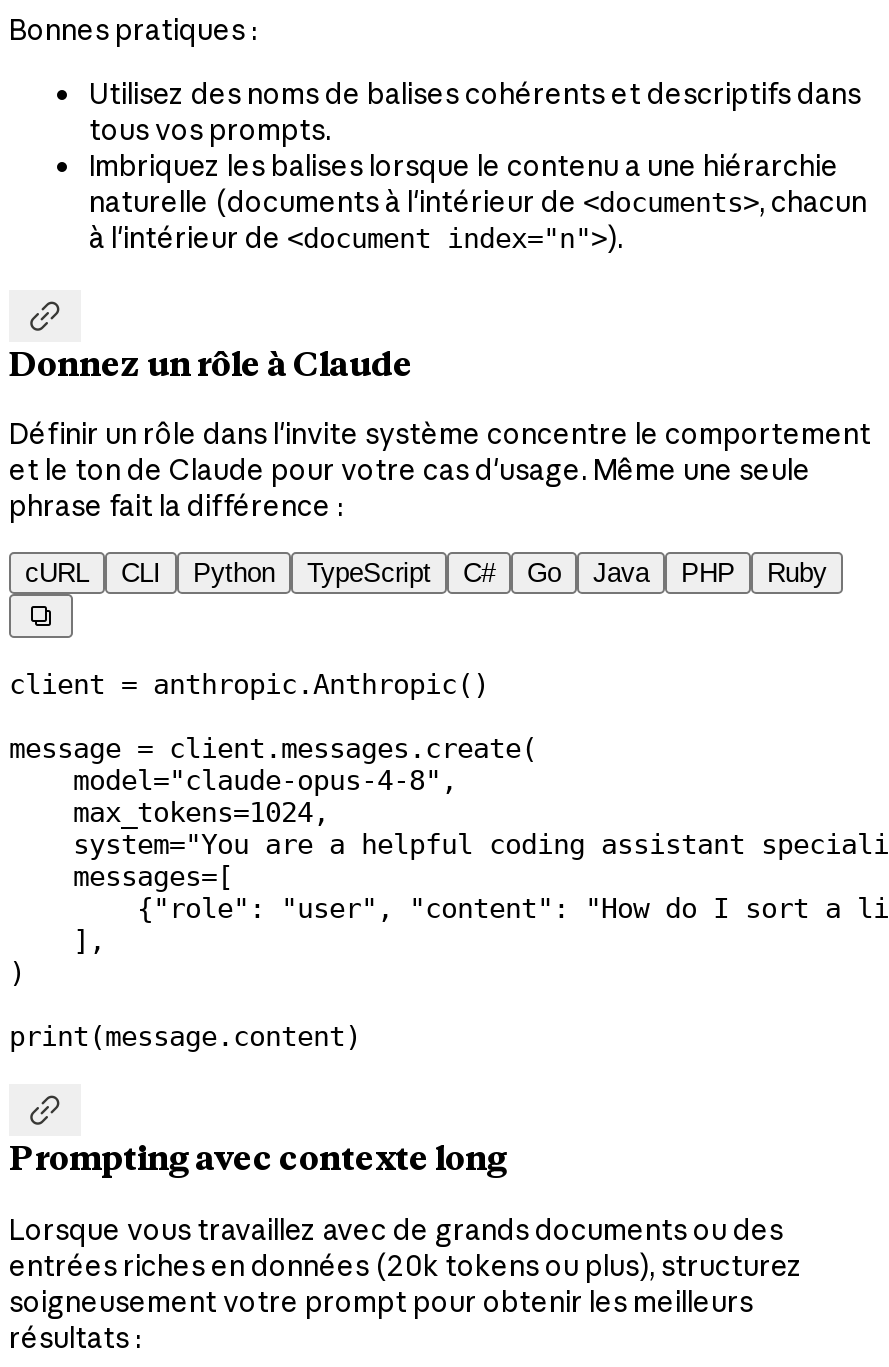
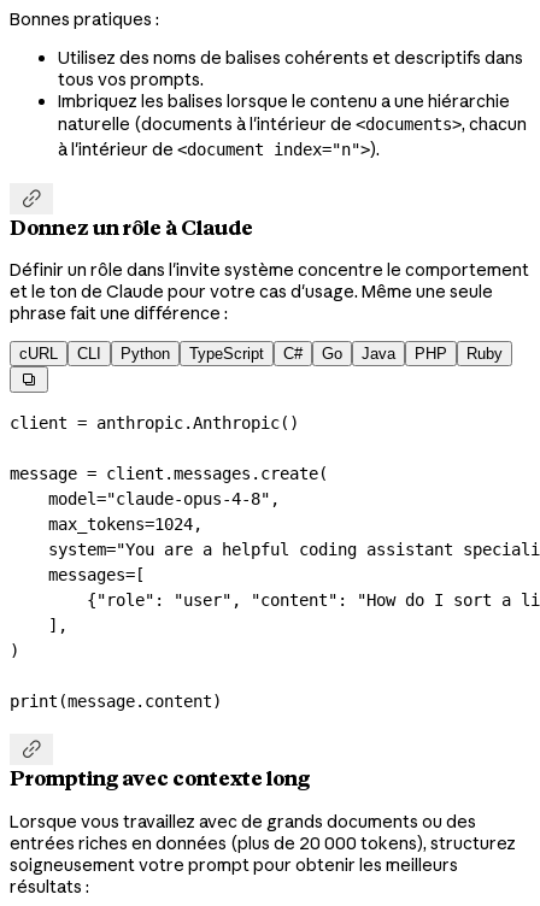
- phrase fait la différence :
+ phrase fait une différence :

- entrées riches en données (20k tokens ou plus), structurez
+ entrées riches en données (plus de 20 000 tokens), structurez
